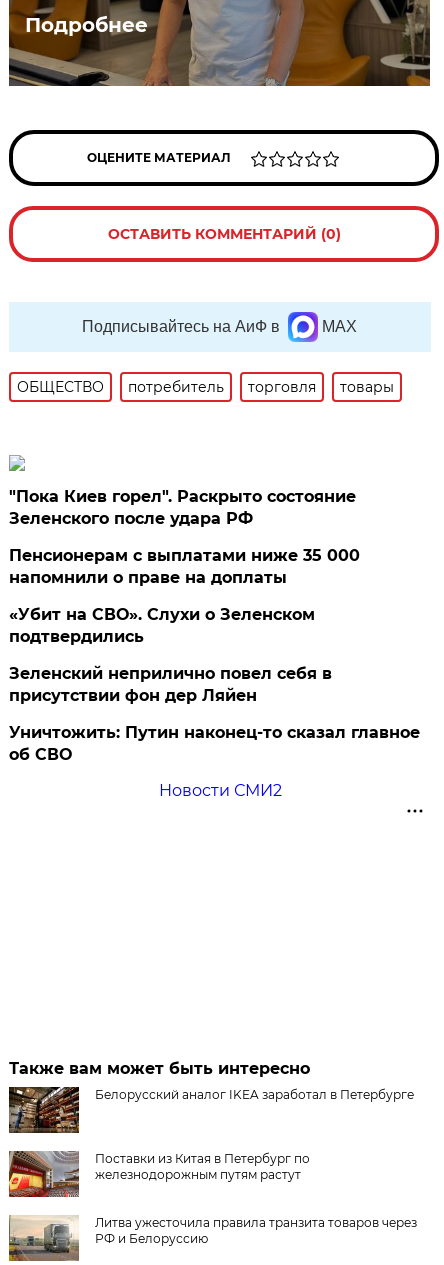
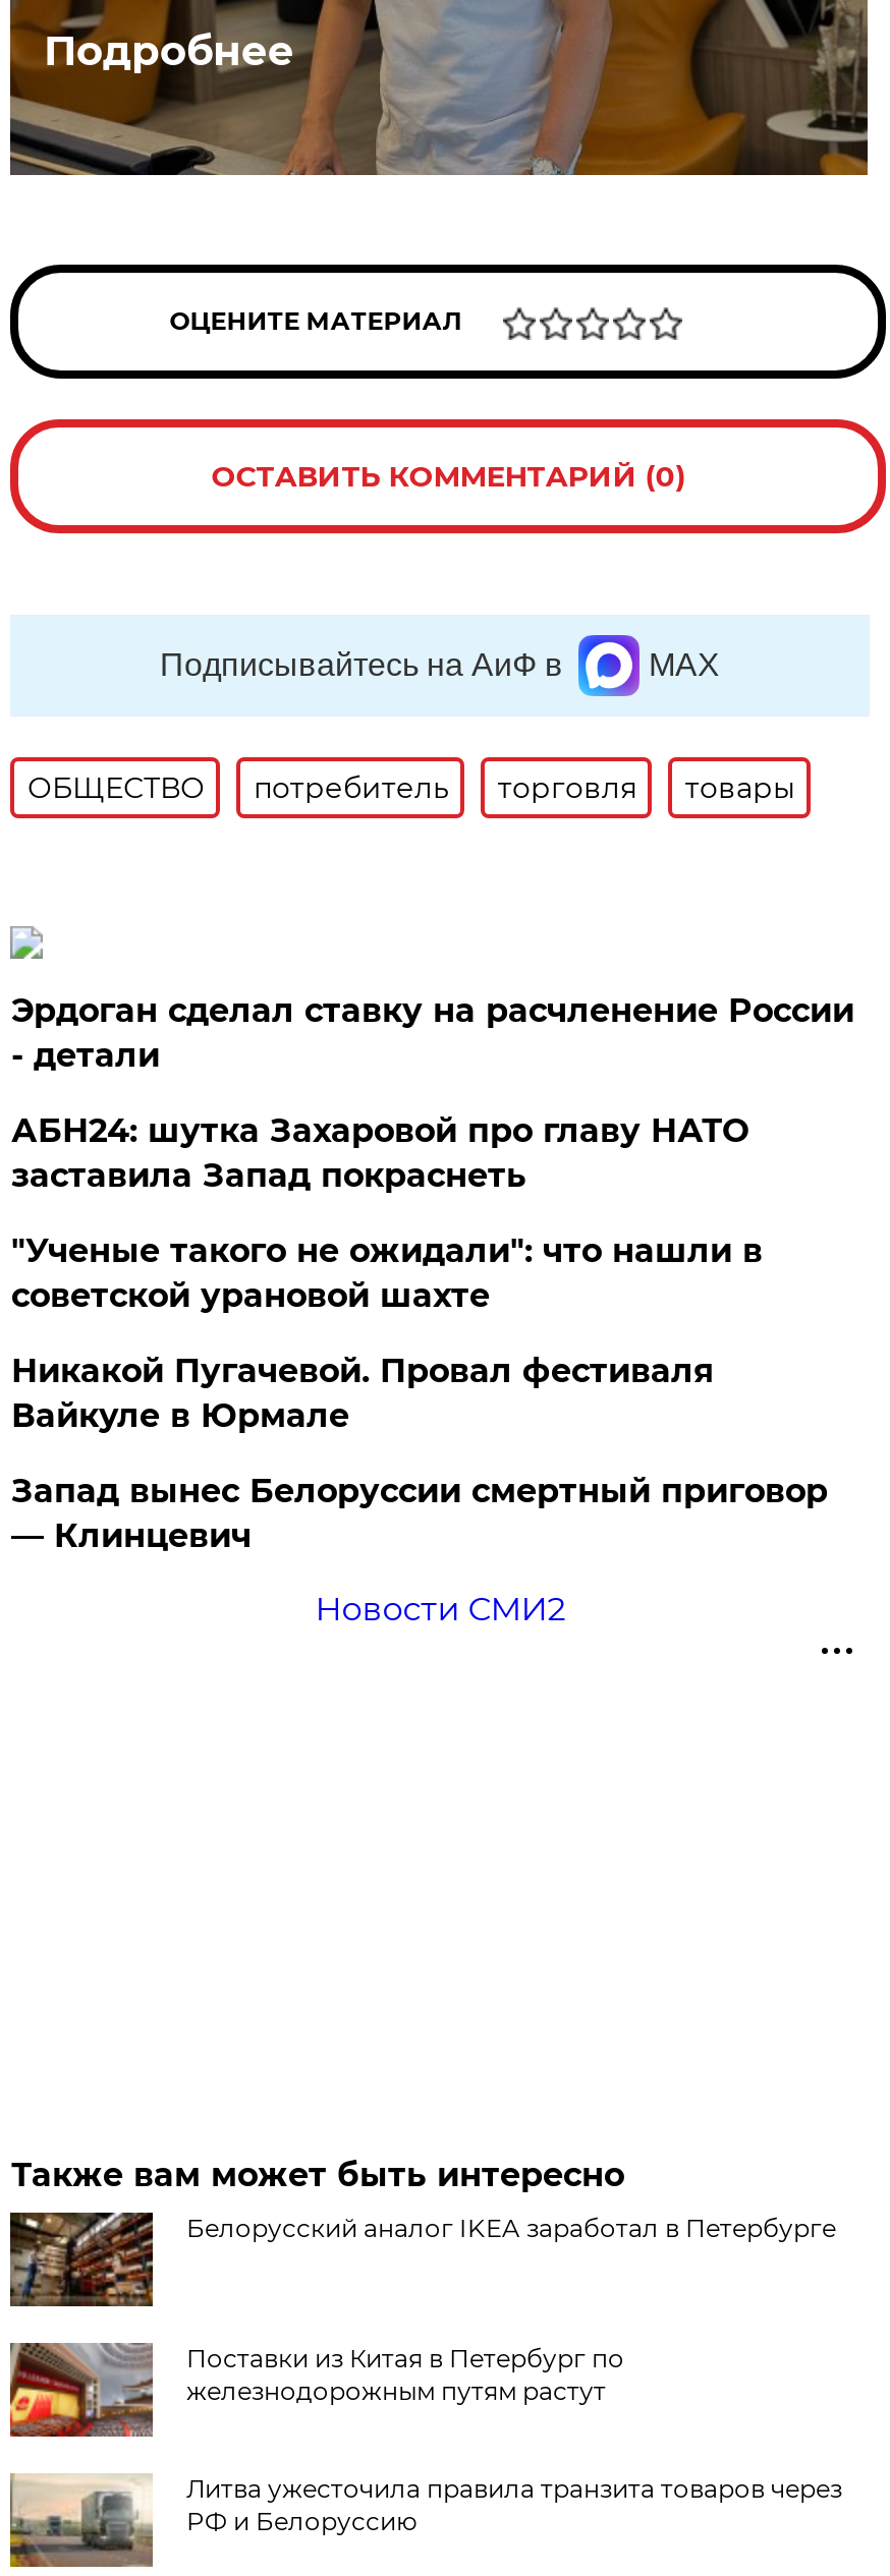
- "Пока Киев горел". Раскрыто состояние
- Зеленского после удара РФ
+ Эрдоган сделал ставку на расчленение России
+ - детали

- Пенсионерам с выплатами ниже 35 000
- напомнили о праве на доплаты
+ АБН24: шутка Захаровой про главу НАТО
+ заставила Запад покраснеть

- «Убит на СВО». Слухи о Зеленском
- подтвердились
+ "Ученые такого не ожидали": что нашли в
+ советской урановой шахте

- Зеленский неприлично повел cебя в
- присутствии фон дер Ляйен
+ Никакой Пугачевой. Провал фестиваля
+ Вайкуле в Юрмале

- Уничтожить: Путин наконец-то сказал главное
- об СВО
+ Запад вынес Белоруссии смертный приговор
+ — Клинцевич
